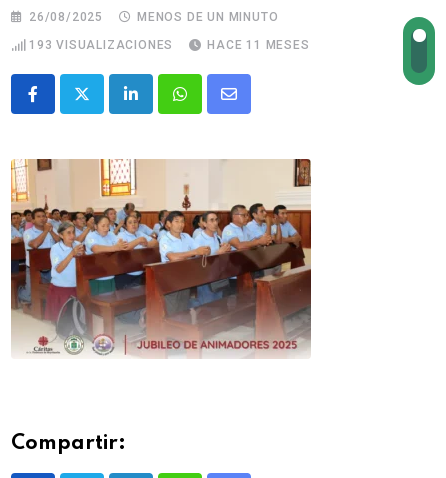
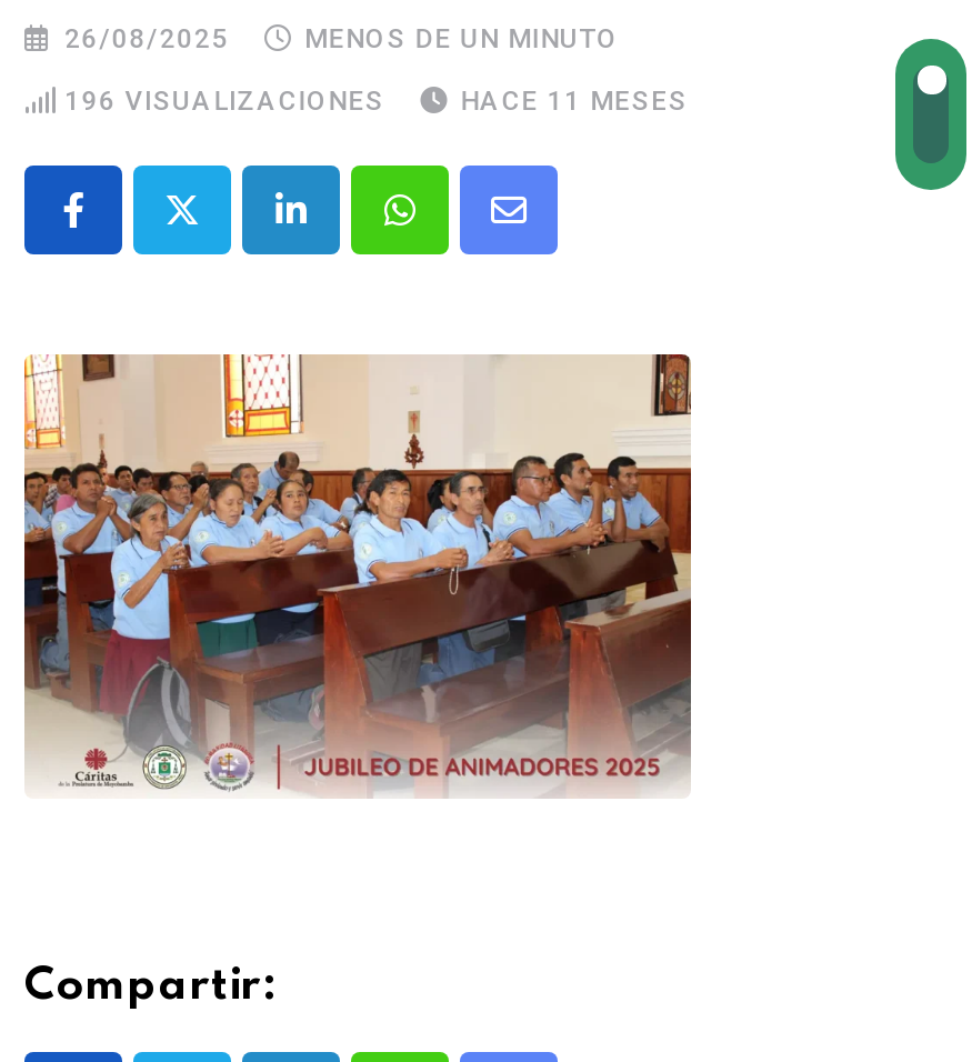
- 193 VISUALIZACIONES
+ 196 VISUALIZACIONES
